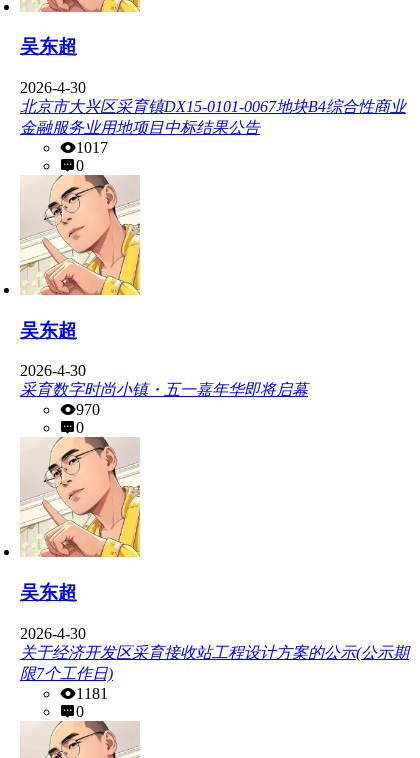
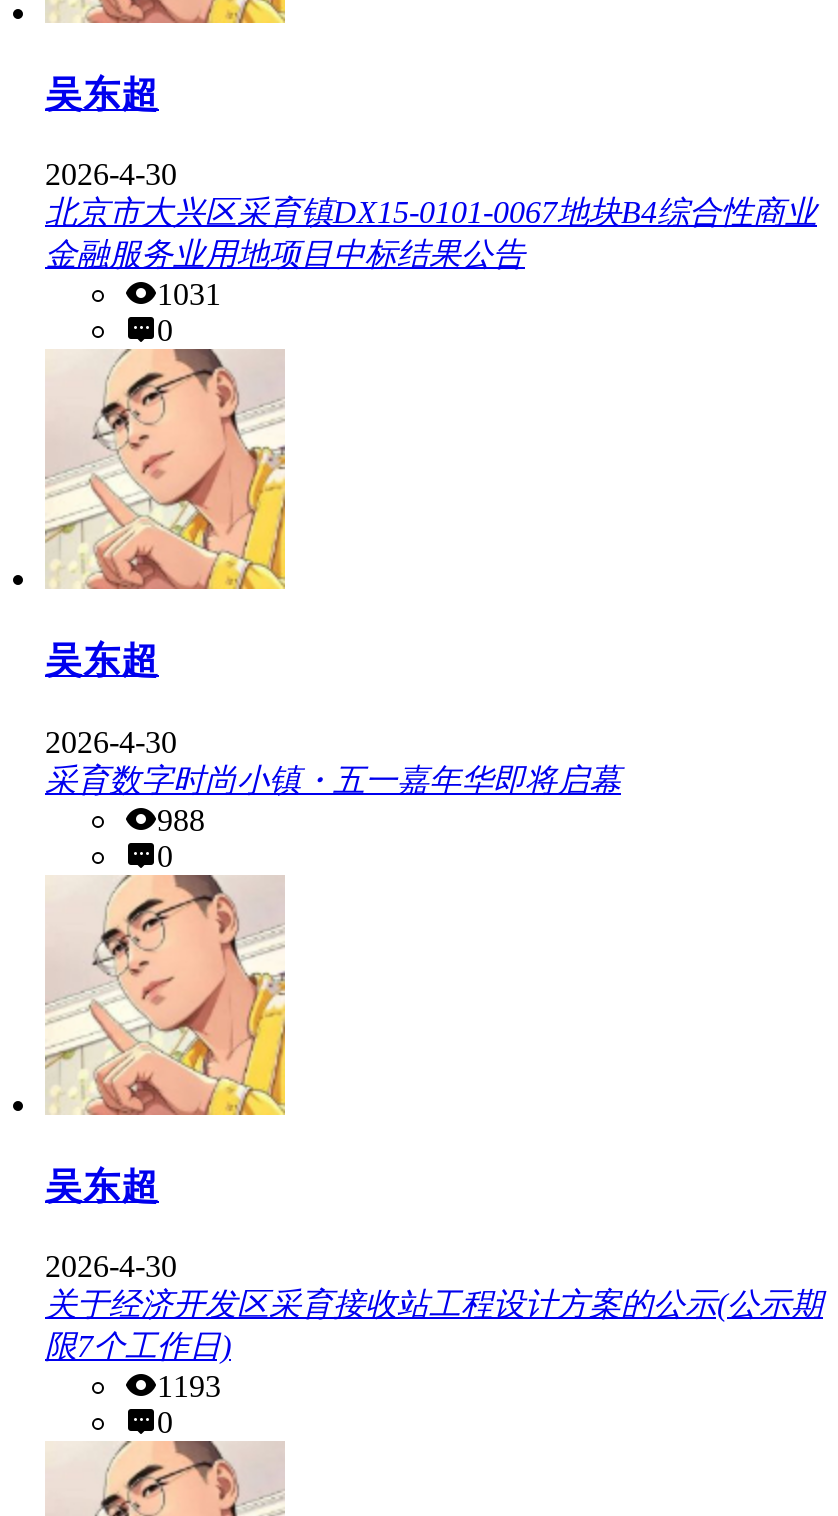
- 1017
+ 1031

- 970
+ 988

- 1181
+ 1193
